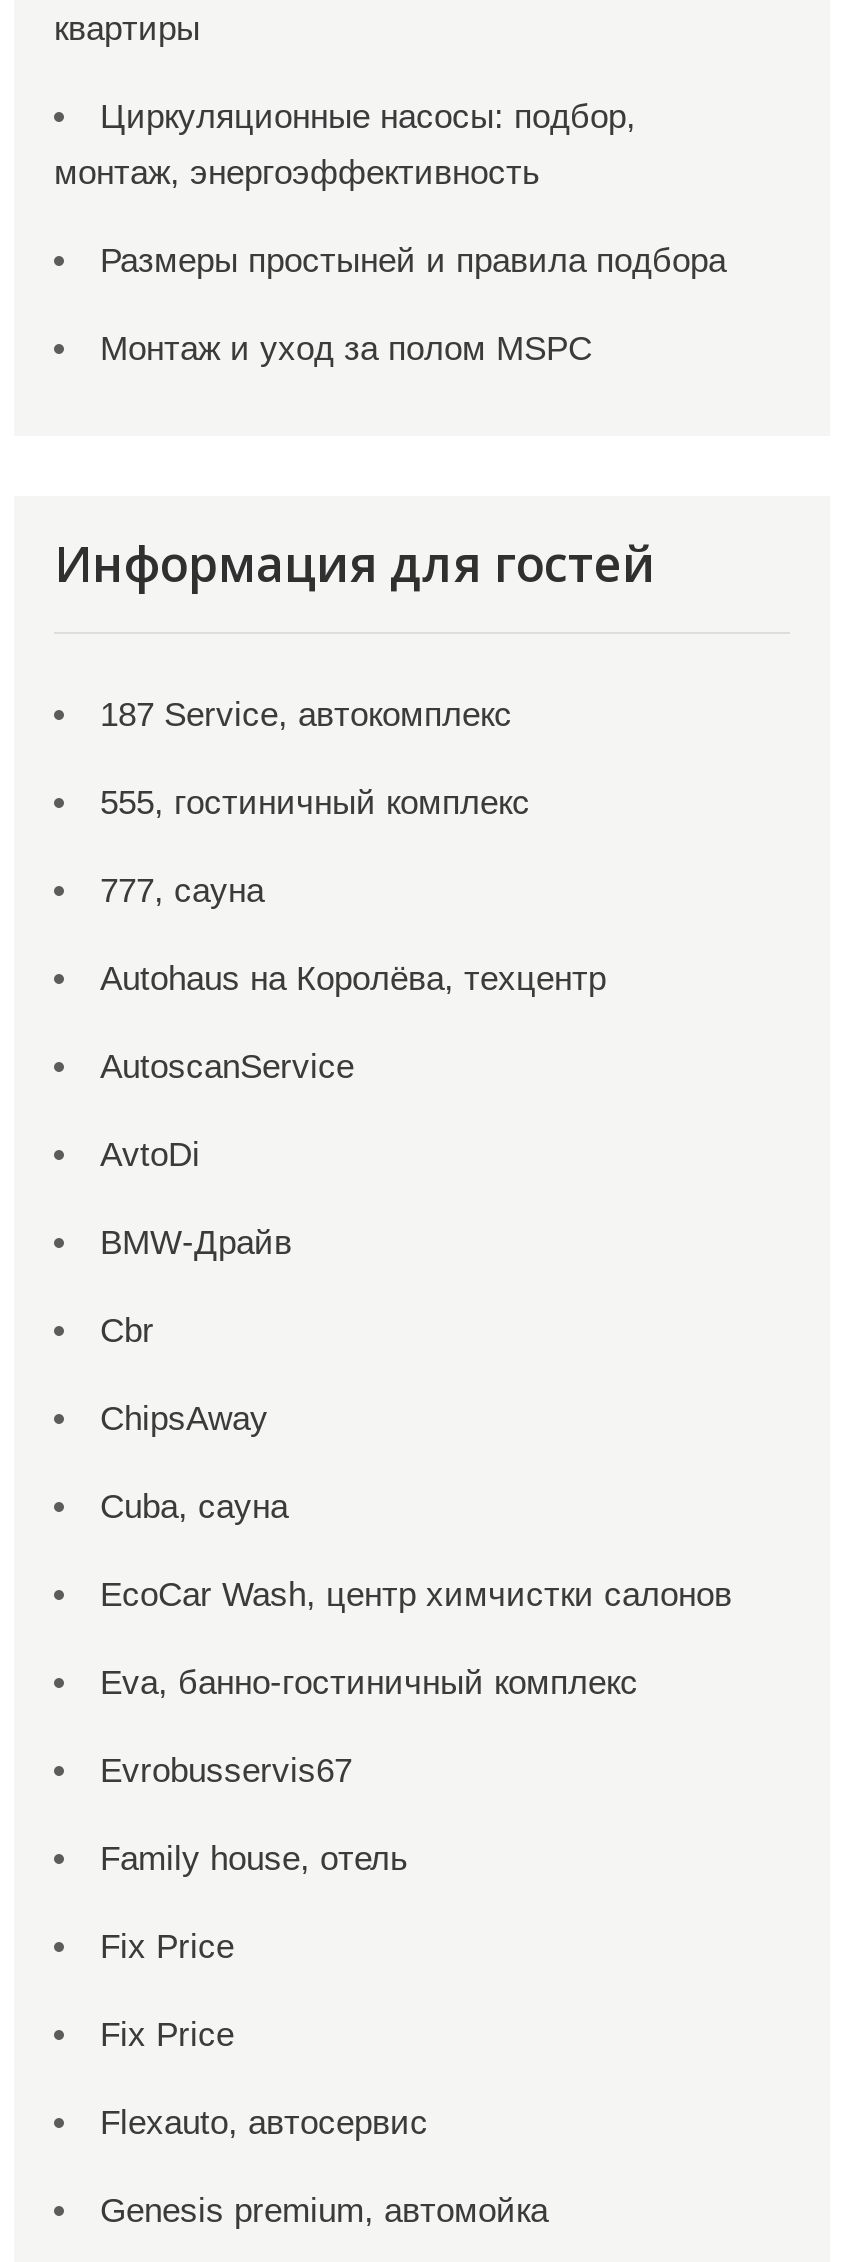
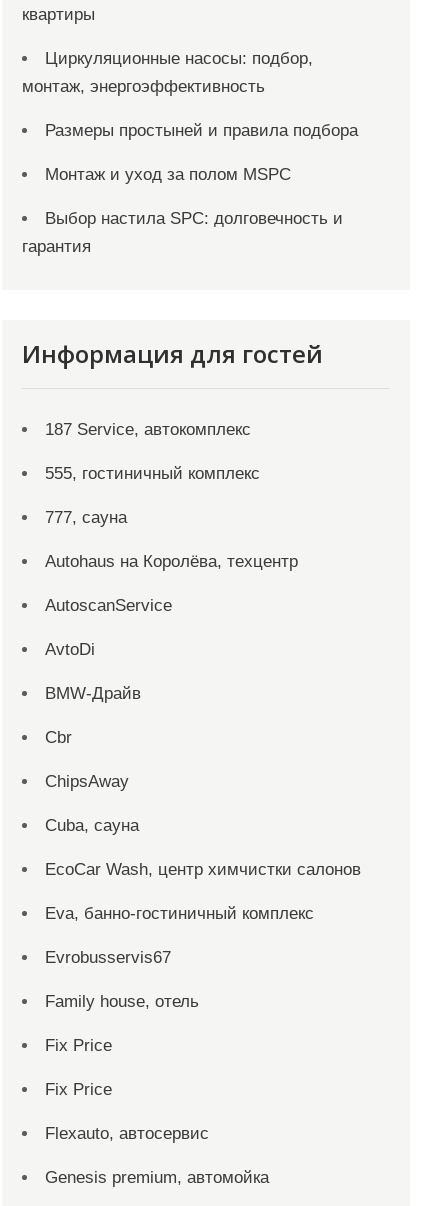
+ Выбор настила SPC: долговечность и
+ гарантия
